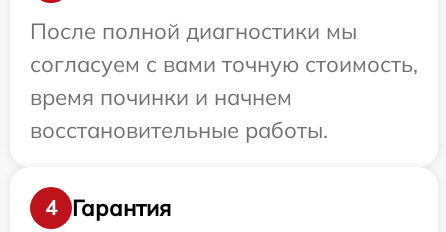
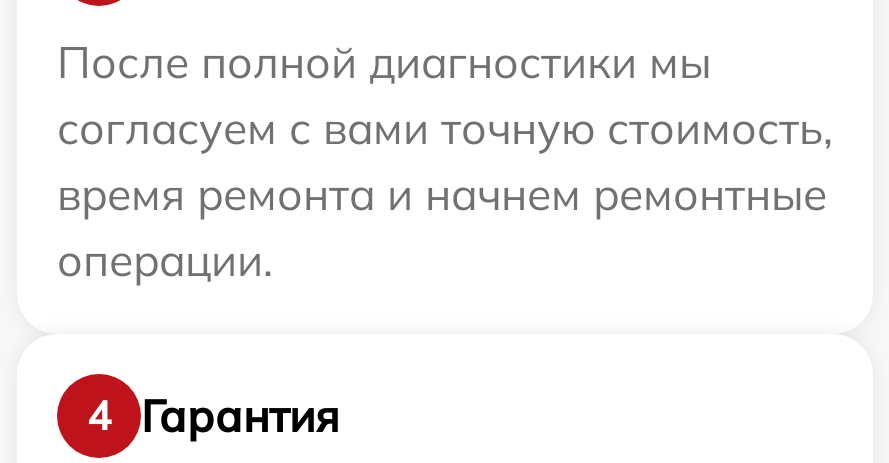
- время починки и начнем
- восстановительные работы.
+ время ремонта и начнем ремонтные
+ операции.
